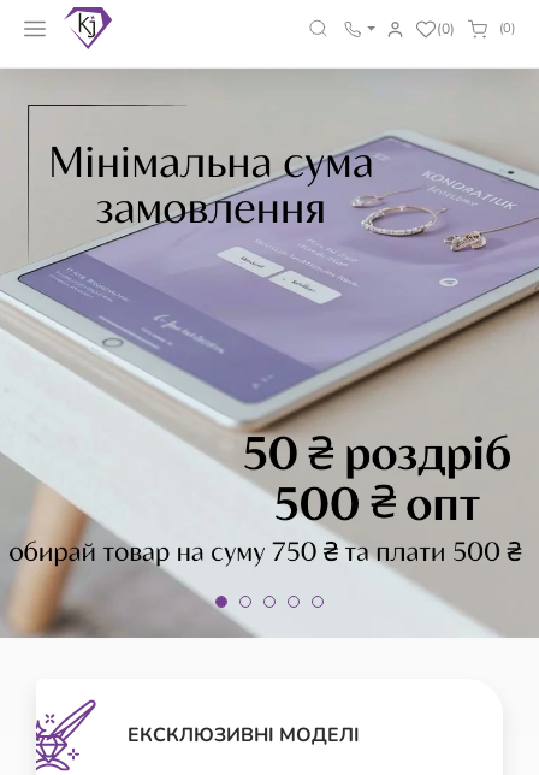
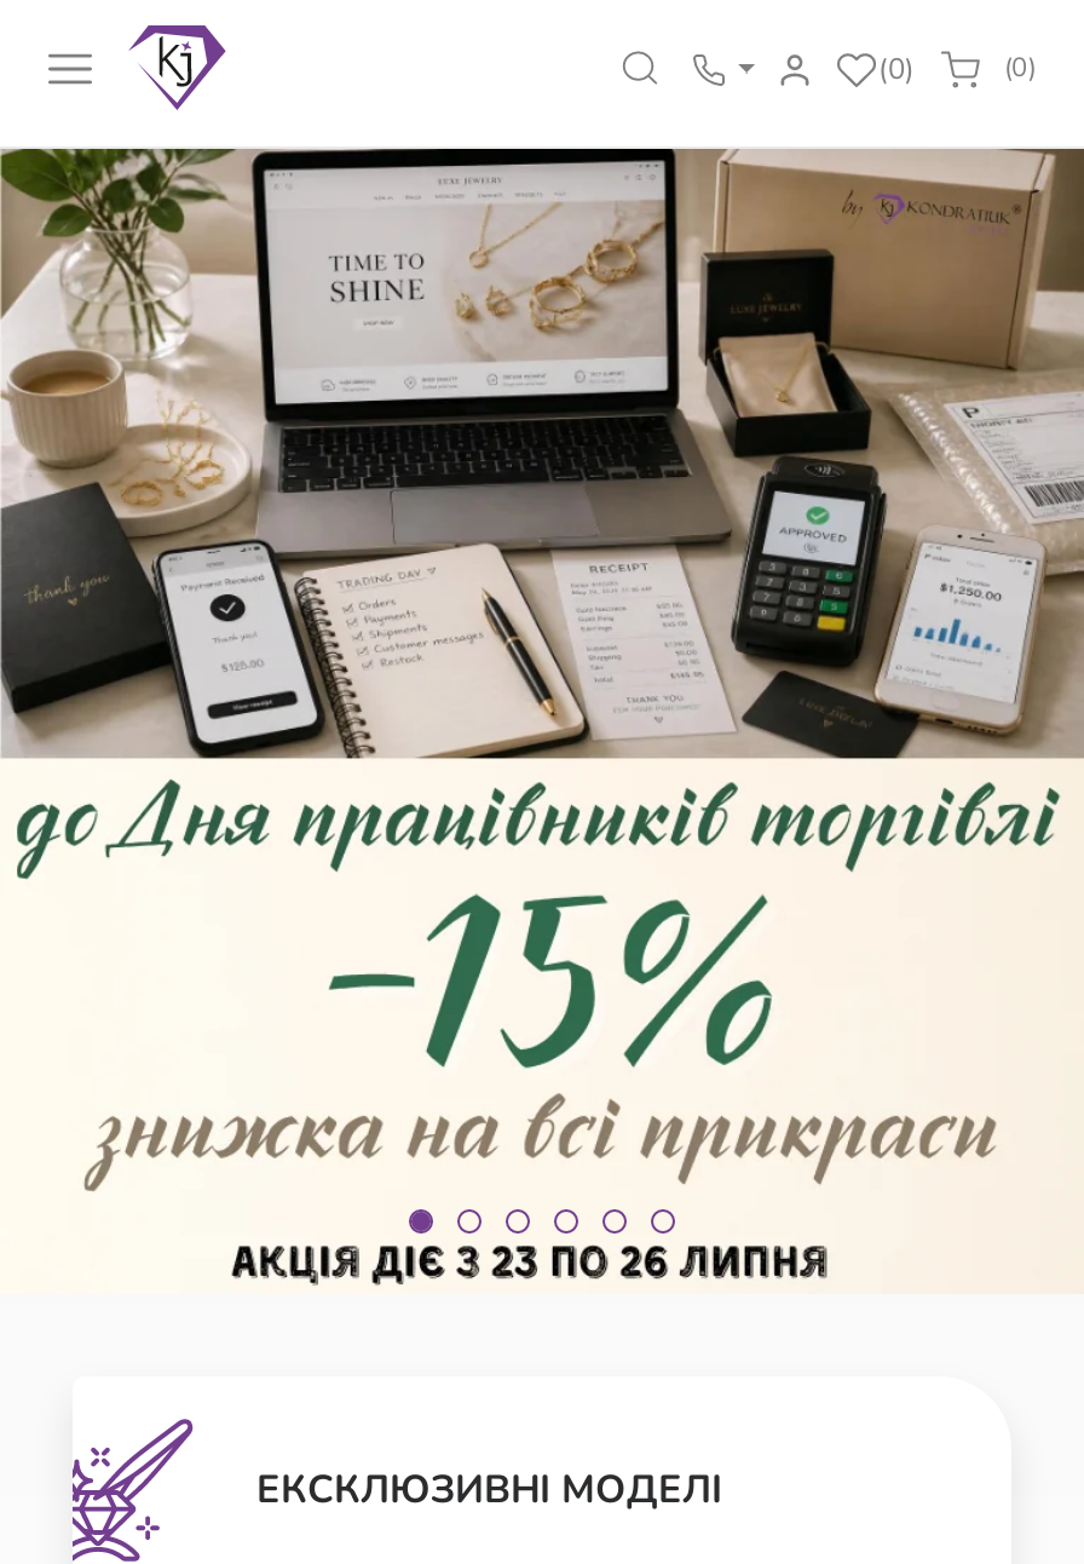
- [image]
+ [image]
